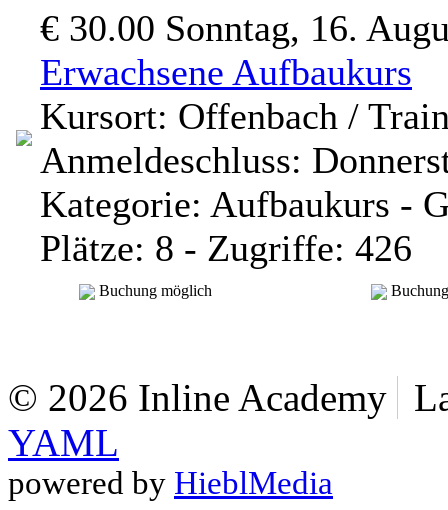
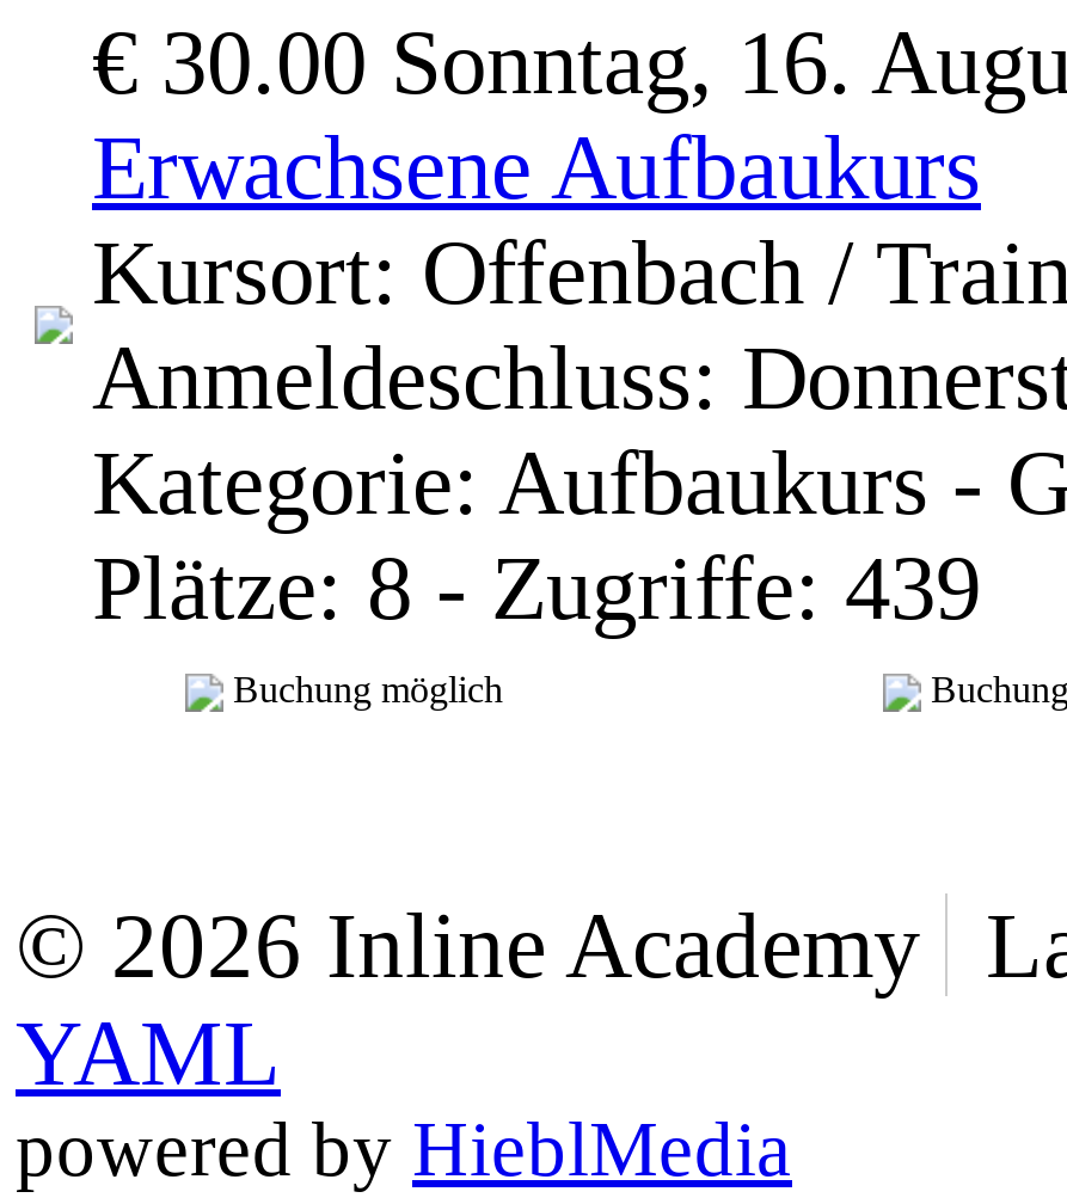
- Plätze: 8 - Zugriffe: 426
+ Plätze: 8 - Zugriffe: 439
